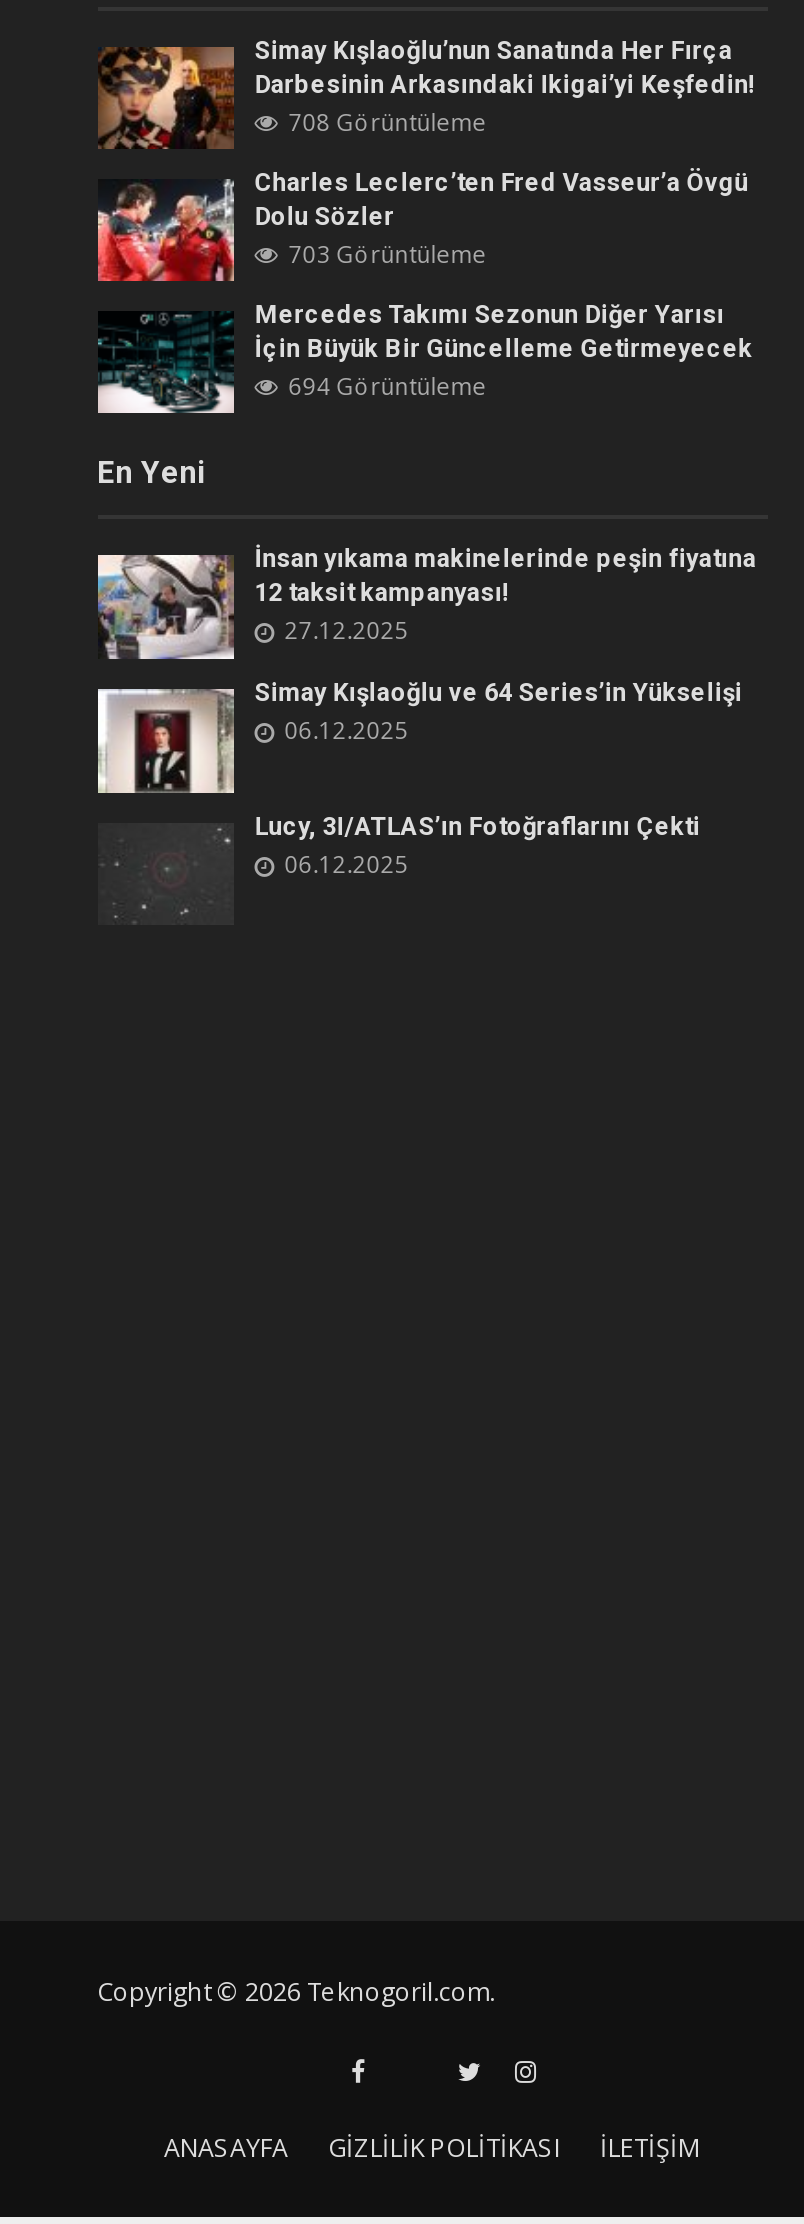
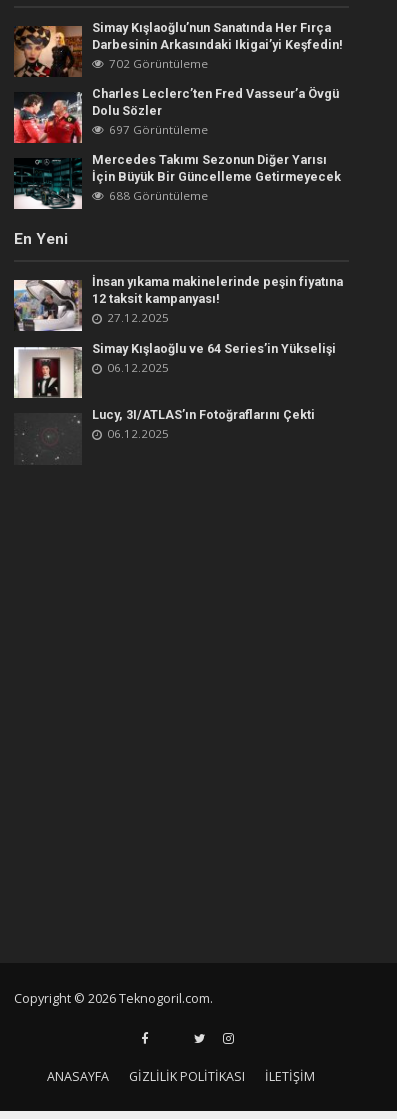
- 708 Görüntüleme
+ 702 Görüntüleme

- 703 Görüntüleme
+ 697 Görüntüleme

- 694 Görüntüleme
+ 688 Görüntüleme
